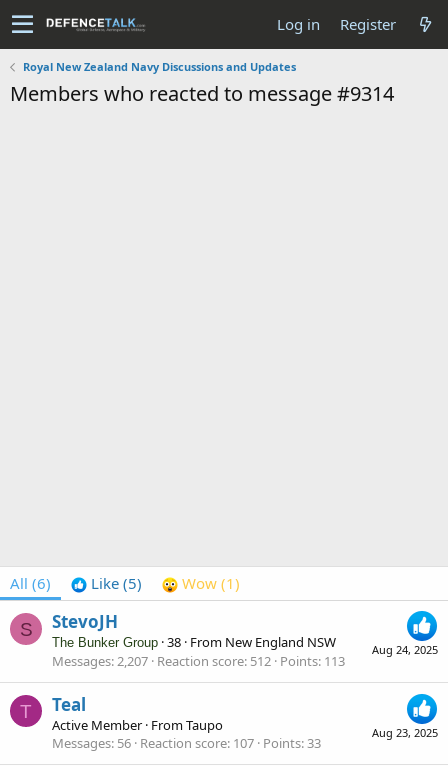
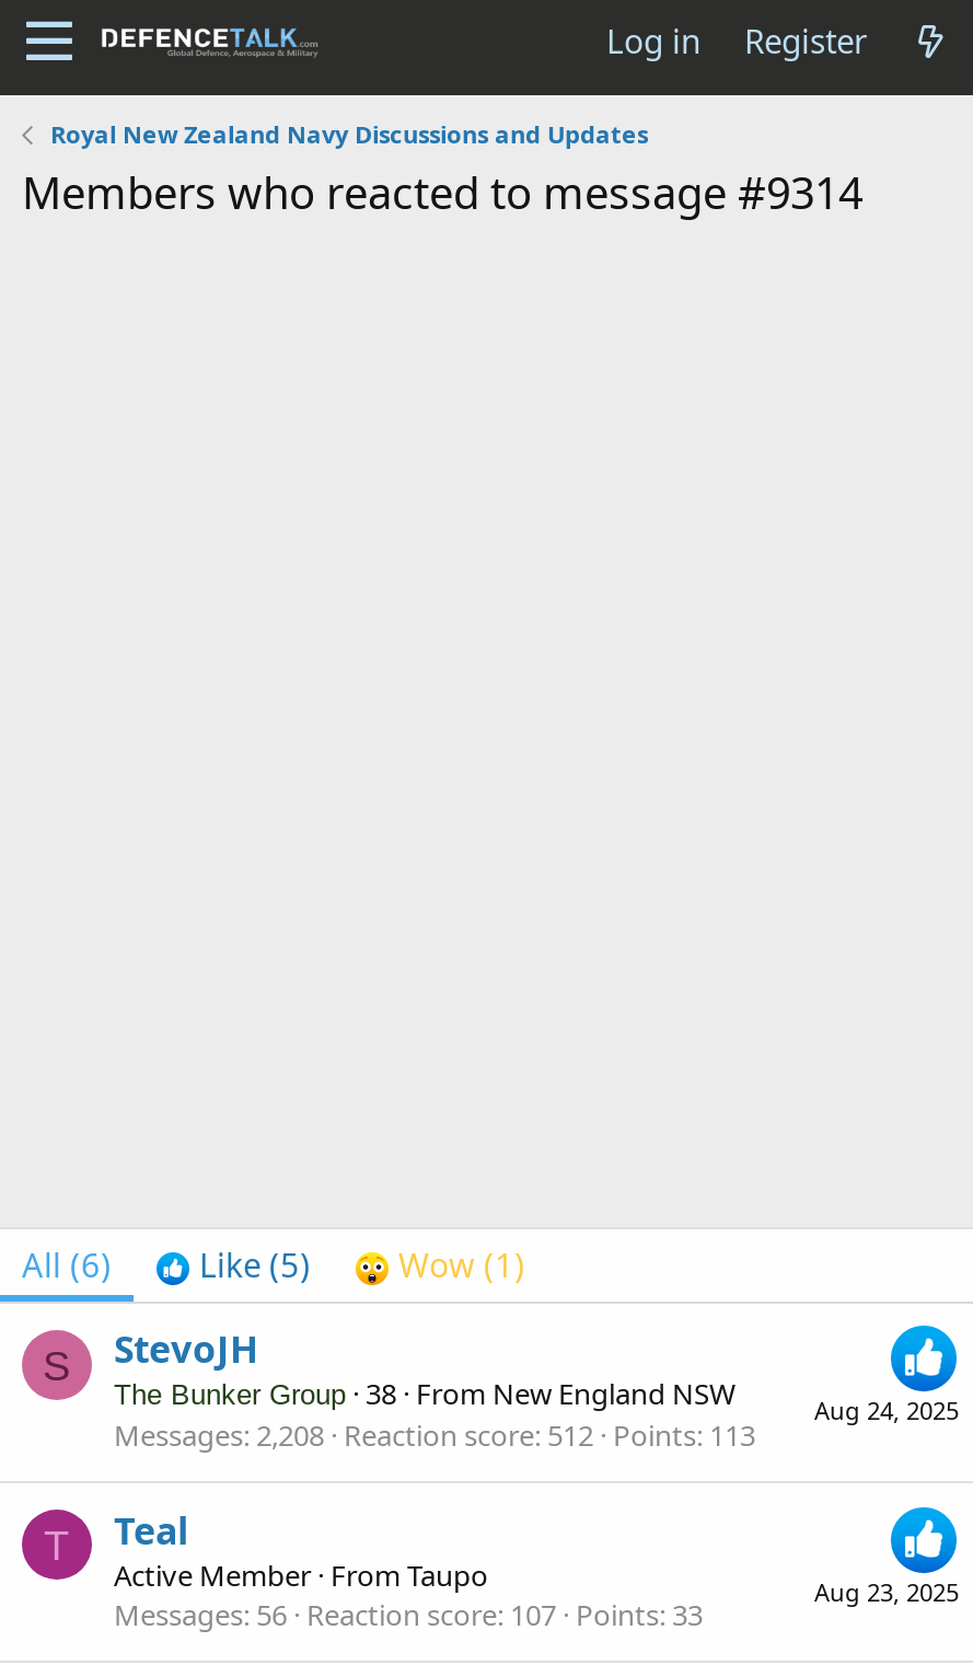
- Messages 2,207 Reaction score 512 Points 113
+ Messages 2,208 Reaction score 512 Points 113
